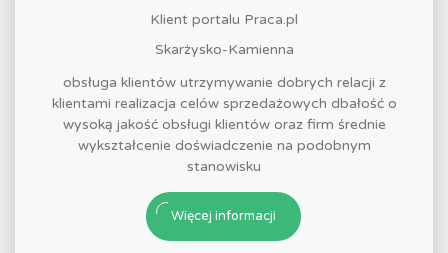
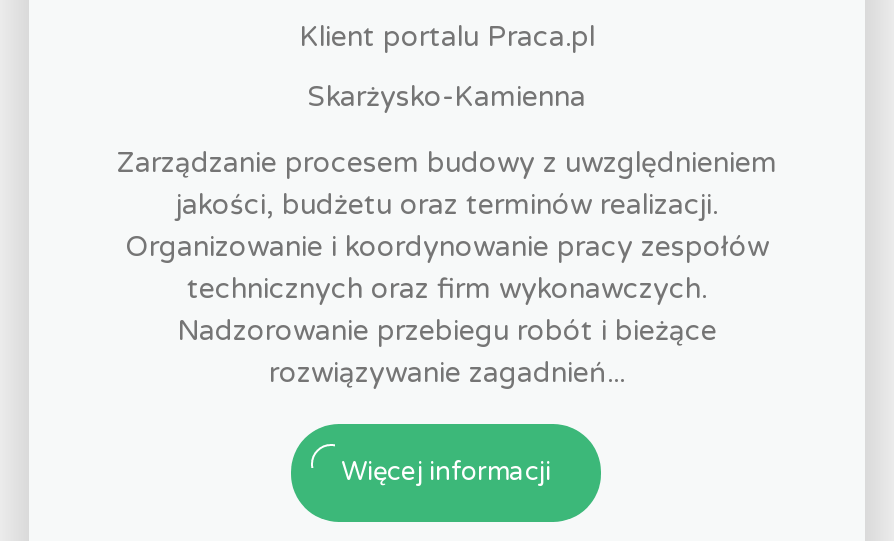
- obsługa klientów utrzymywanie dobrych relacji z
- klientami realizacja celów sprzedażowych dbałość o
- wysoką jakość obsługi klientów oraz firm średnie
- wykształcenie doświadczenie na podobnym
- stanowisku
+ Zarządzanie procesem budowy z uwzględnieniem
+ jakości, budżetu oraz terminów realizacji.
+ Organizowanie i koordynowanie pracy zespołów
+ technicznych oraz firm wykonawczych.
+ Nadzorowanie przebiegu robót i bieżące
+ rozwiązywanie zagadnień...
